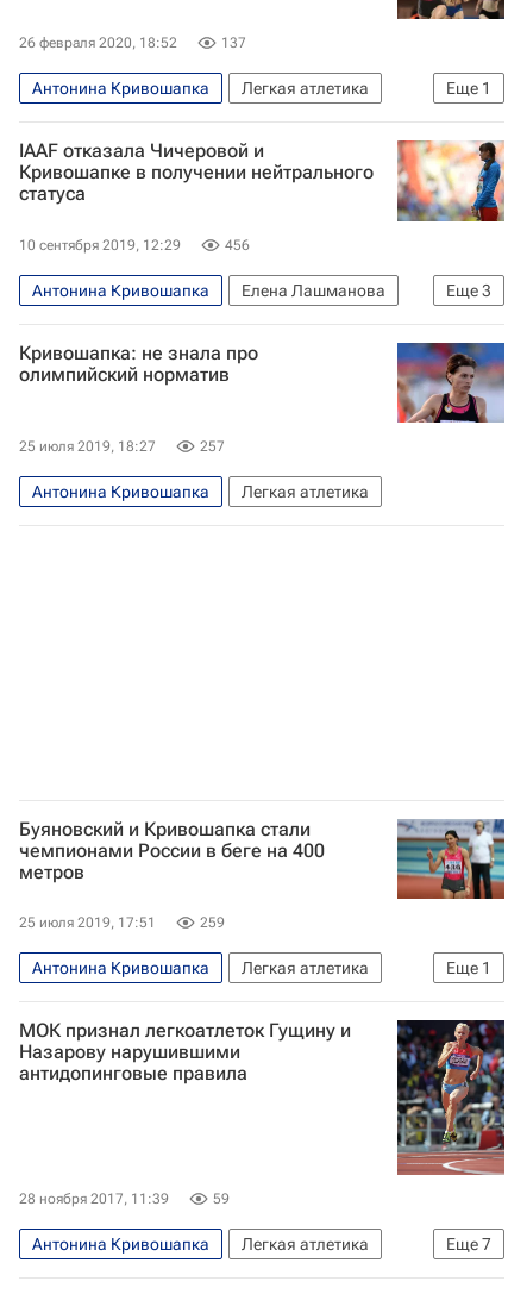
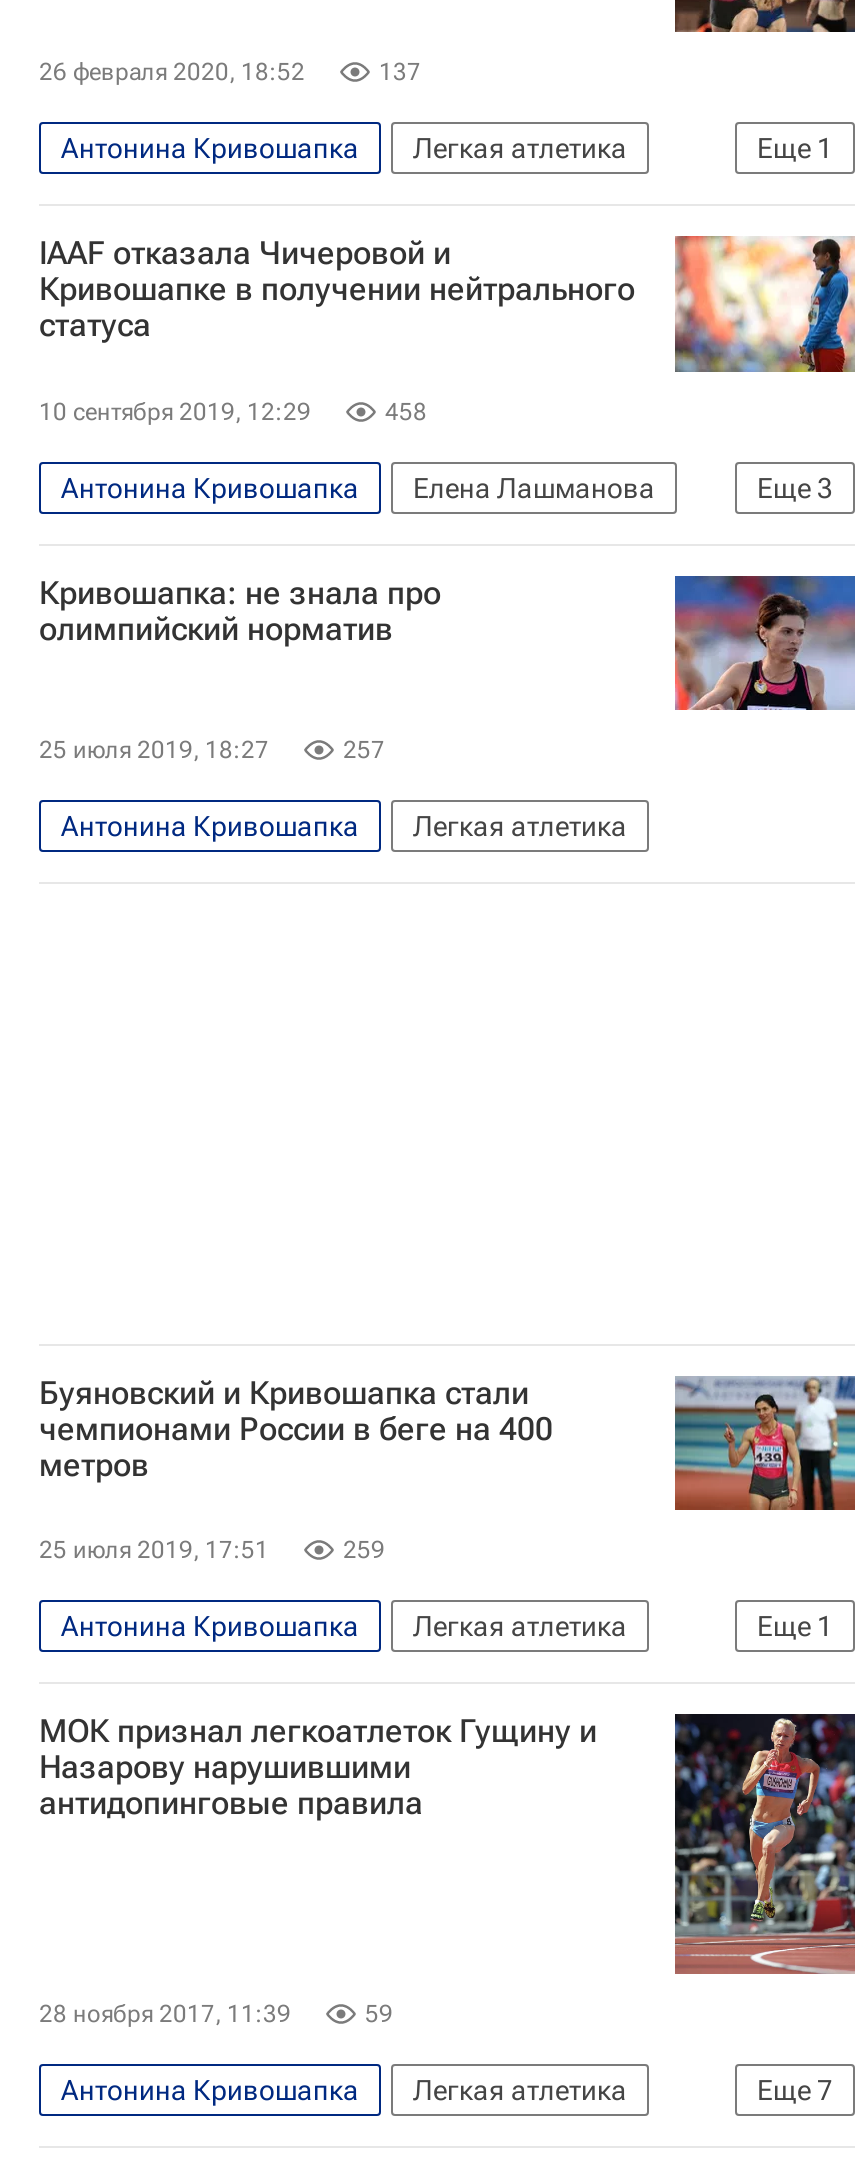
- 456
+ 458
